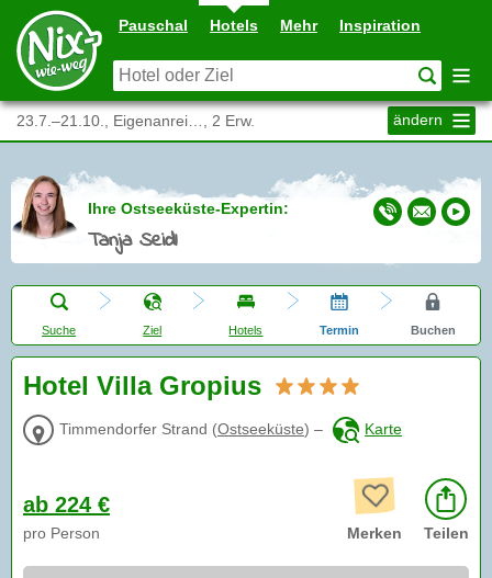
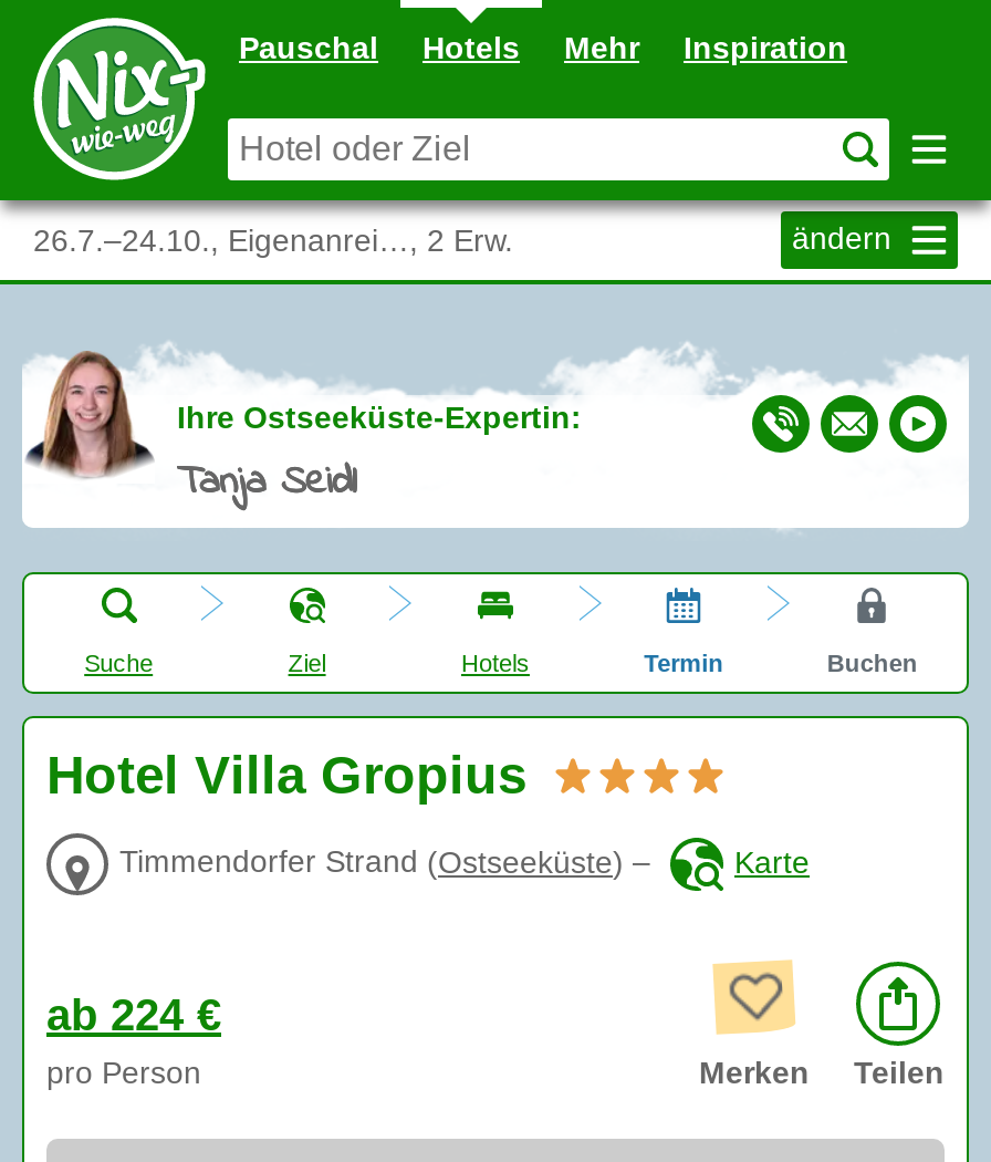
- 23.7.–21.10., Eigenanrei…, 2 Erw.
+ 26.7.–24.10., Eigenanrei…, 2 Erw.
